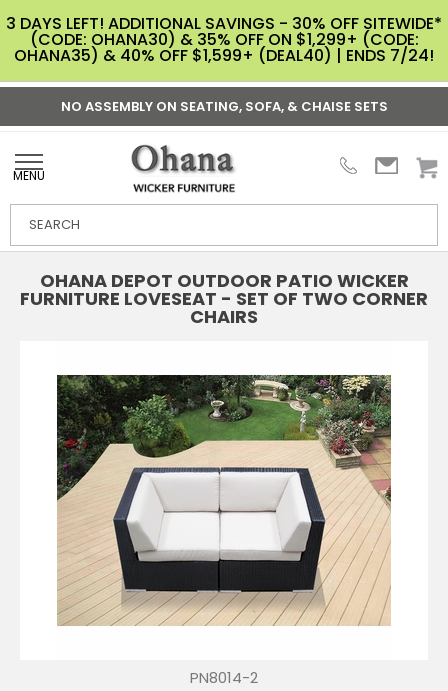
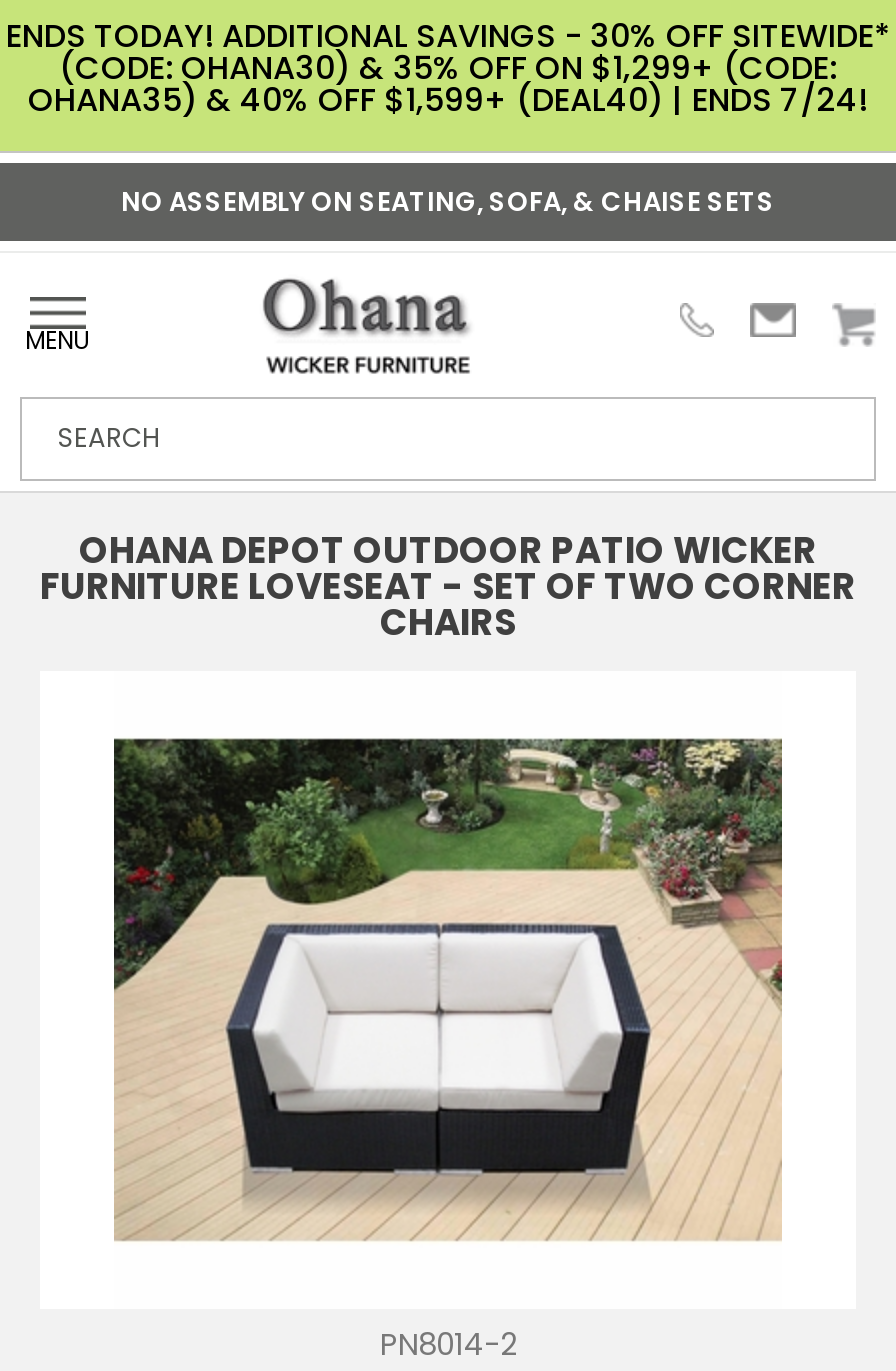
- 3 DAYS LEFT! ADDITIONAL SAVINGS - 30% OFF SITEWIDE*
+ ENDS TODAY! ADDITIONAL SAVINGS - 30% OFF SITEWIDE*
